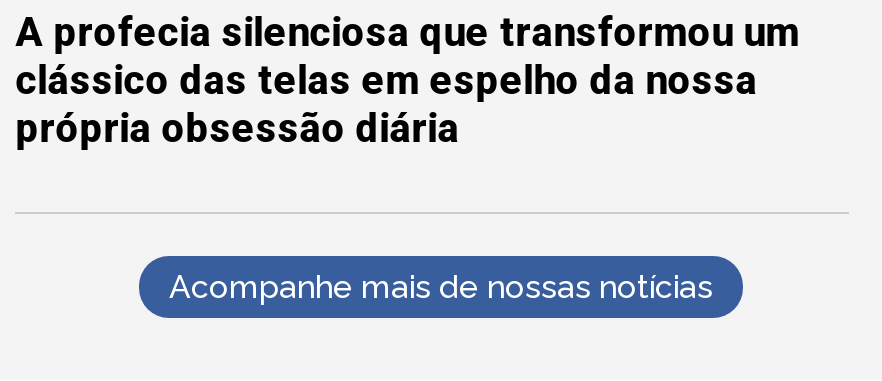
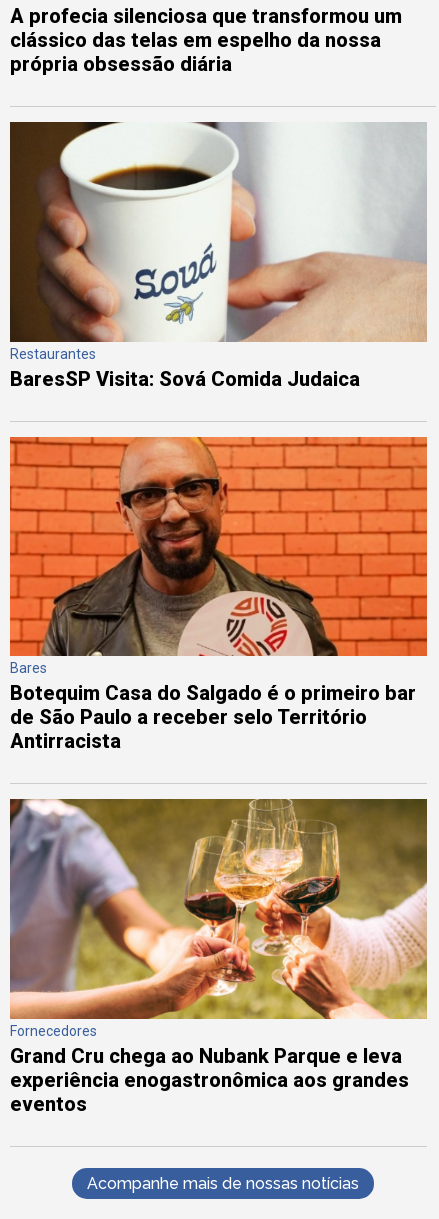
+ [image]
+ Restaurantes
+ BaresSP Visita: Sová Comida Judaica

+ [image]
+ Bares
+ Botequim Casa do Salgado é o primeiro bar
+ de São Paulo a receber selo Território
+ Antirracista

+ [image]
+ Fornecedores
+ Grand Cru chega ao Nubank Parque e leva
+ experiência enogastronômica aos grandes
+ eventos
